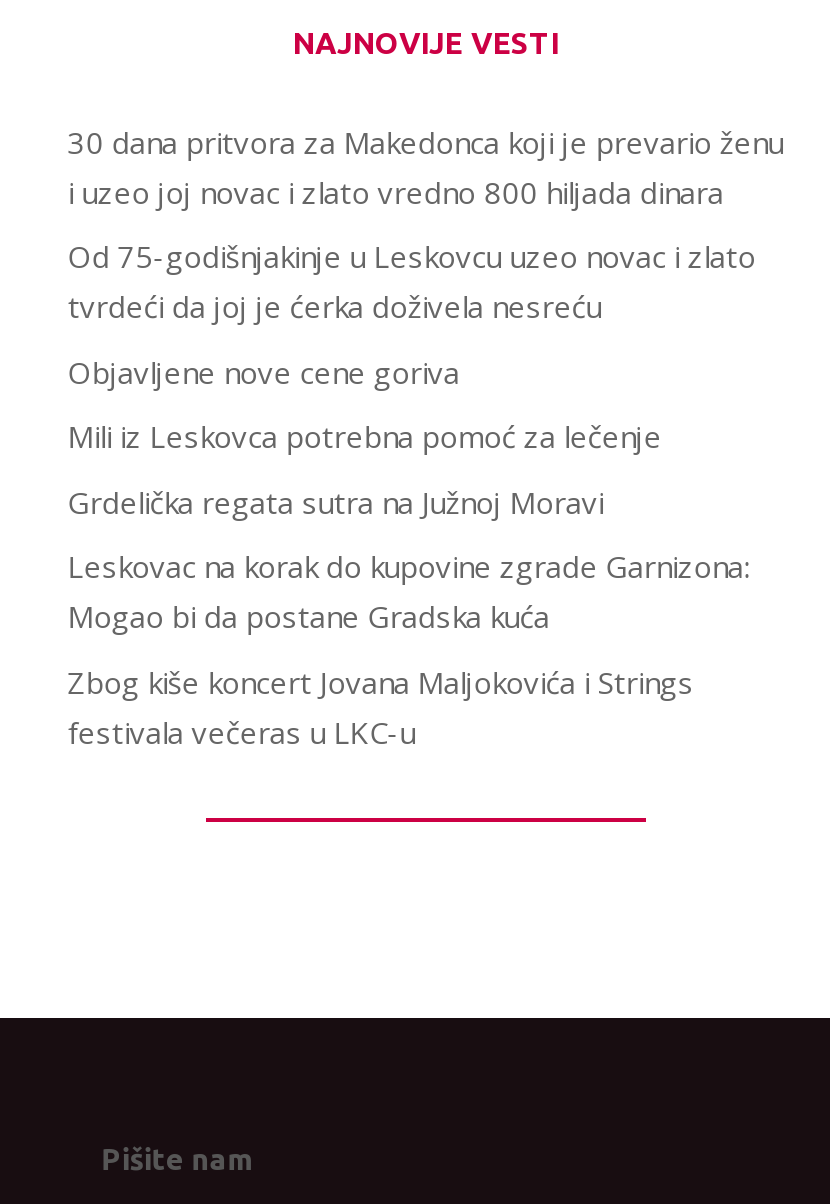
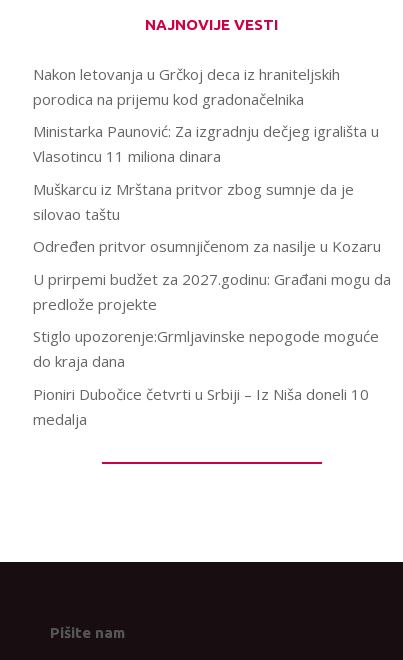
- 30 dana pritvora za Makedonca koji je prevario ženu
- i uzeo joj novac i zlato vredno 800 hiljada dinara
+ Nakon letovanja u Grčkoj deca iz hraniteljskih
+ porodica na prijemu kod gradonačelnika

- Od 75-godišnjakinje u Leskovcu uzeo novac i zlato
- tvrdeći da joj je ćerka doživela nesreću
+ Ministarka Paunović: Za izgradnju dečjeg igrališta u
+ Vlasotincu 11 miliona dinara

- Objavljene nove cene goriva
+ Muškarcu iz Mrštana pritvor zbog sumnje da je
+ silovao taštu

- Mili iz Leskovca potrebna pomoć za lečenje
+ Određen pritvor osumnjičenom za nasilje u Kozaru

- Grdelička regata sutra na Južnoj Moravi
+ U prirpemi budžet za 2027.godinu: Građani mogu da
+ predlože projekte

- Leskovac na korak do kupovine zgrade Garnizona:
- Mogao bi da postane Gradska kuća
+ Stiglo upozorenje:Grmljavinske nepogode moguće
+ do kraja dana

- Zbog kiše koncert Jovana Maljokovića i Strings
- festivala večeras u LKC-u
+ Pioniri Dubočice četvrti u Srbiji – Iz Niša doneli 10
+ medalja
